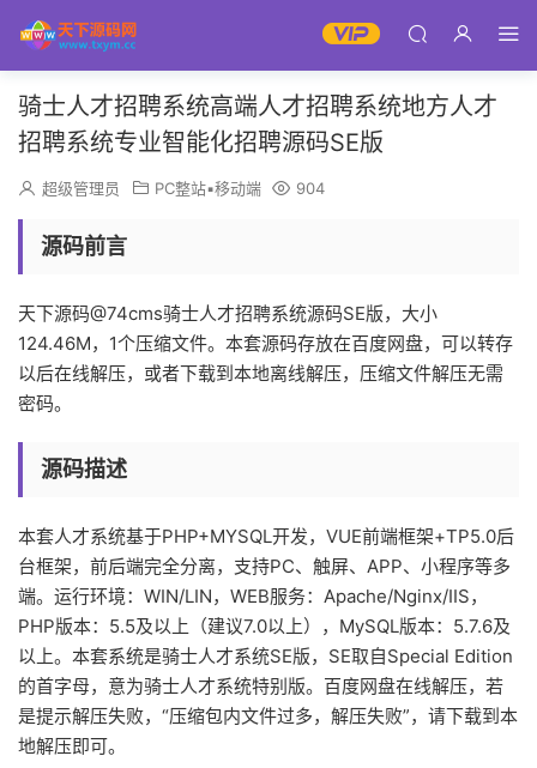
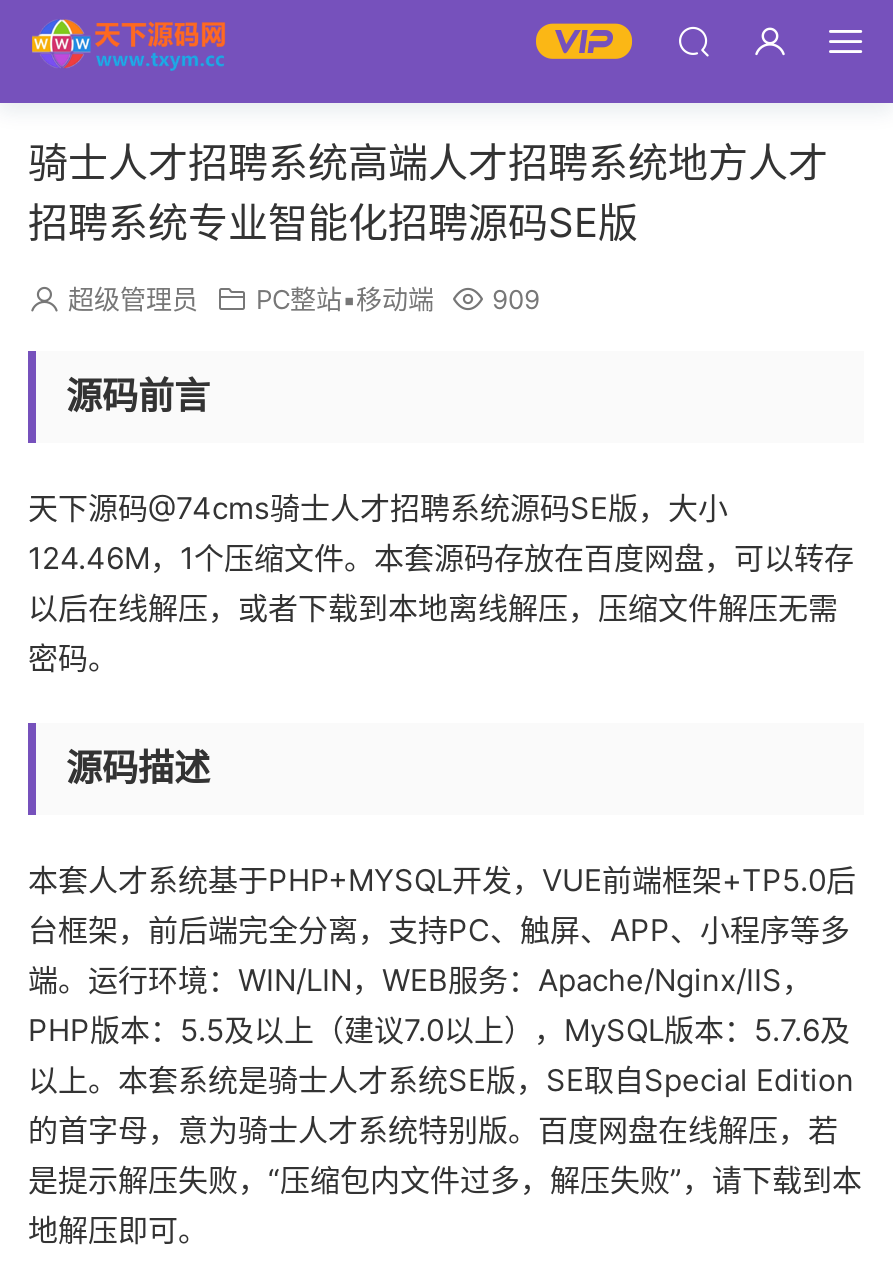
- 904
+ 909
